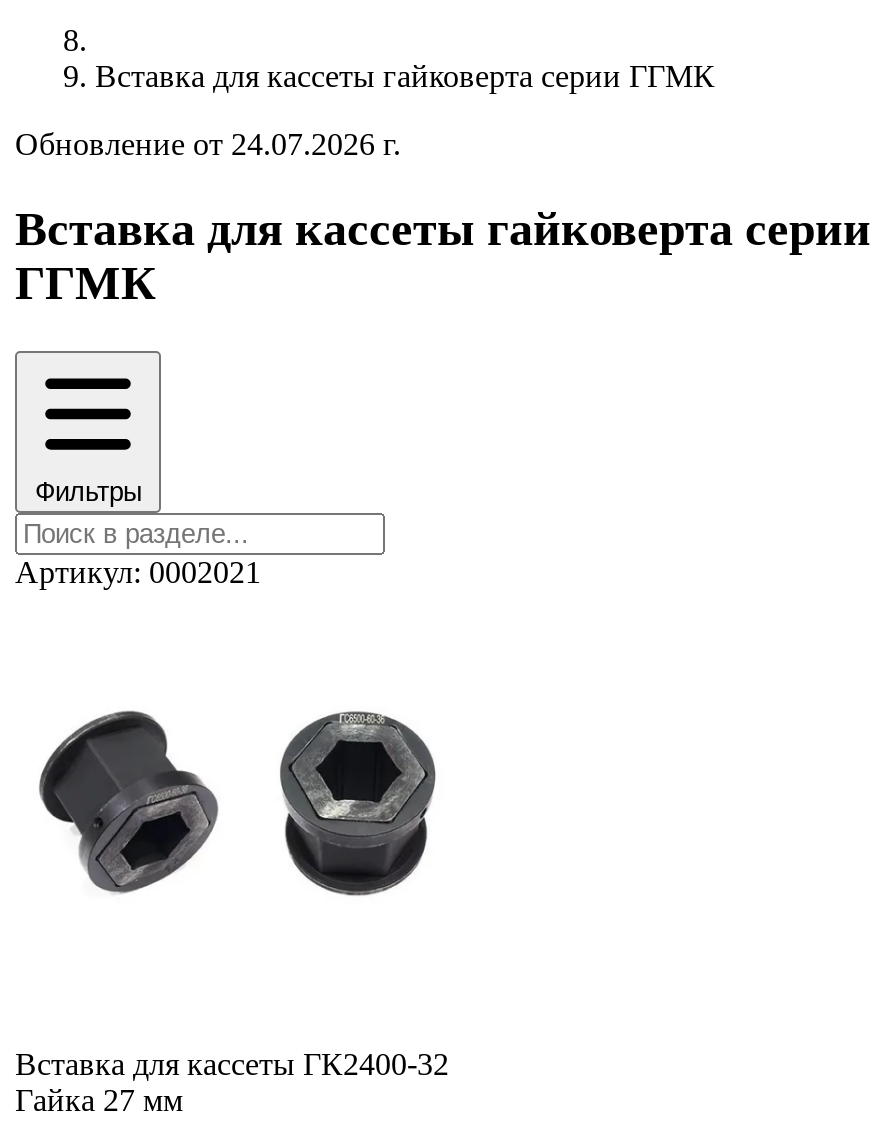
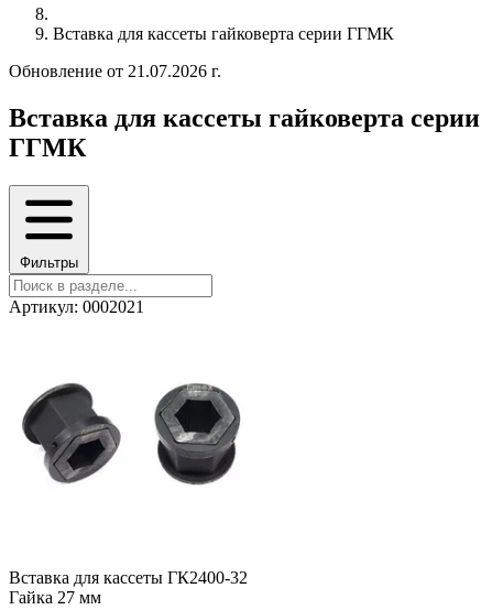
- Обновление от 24.07.2026 г.
+ Обновление от 21.07.2026 г.
